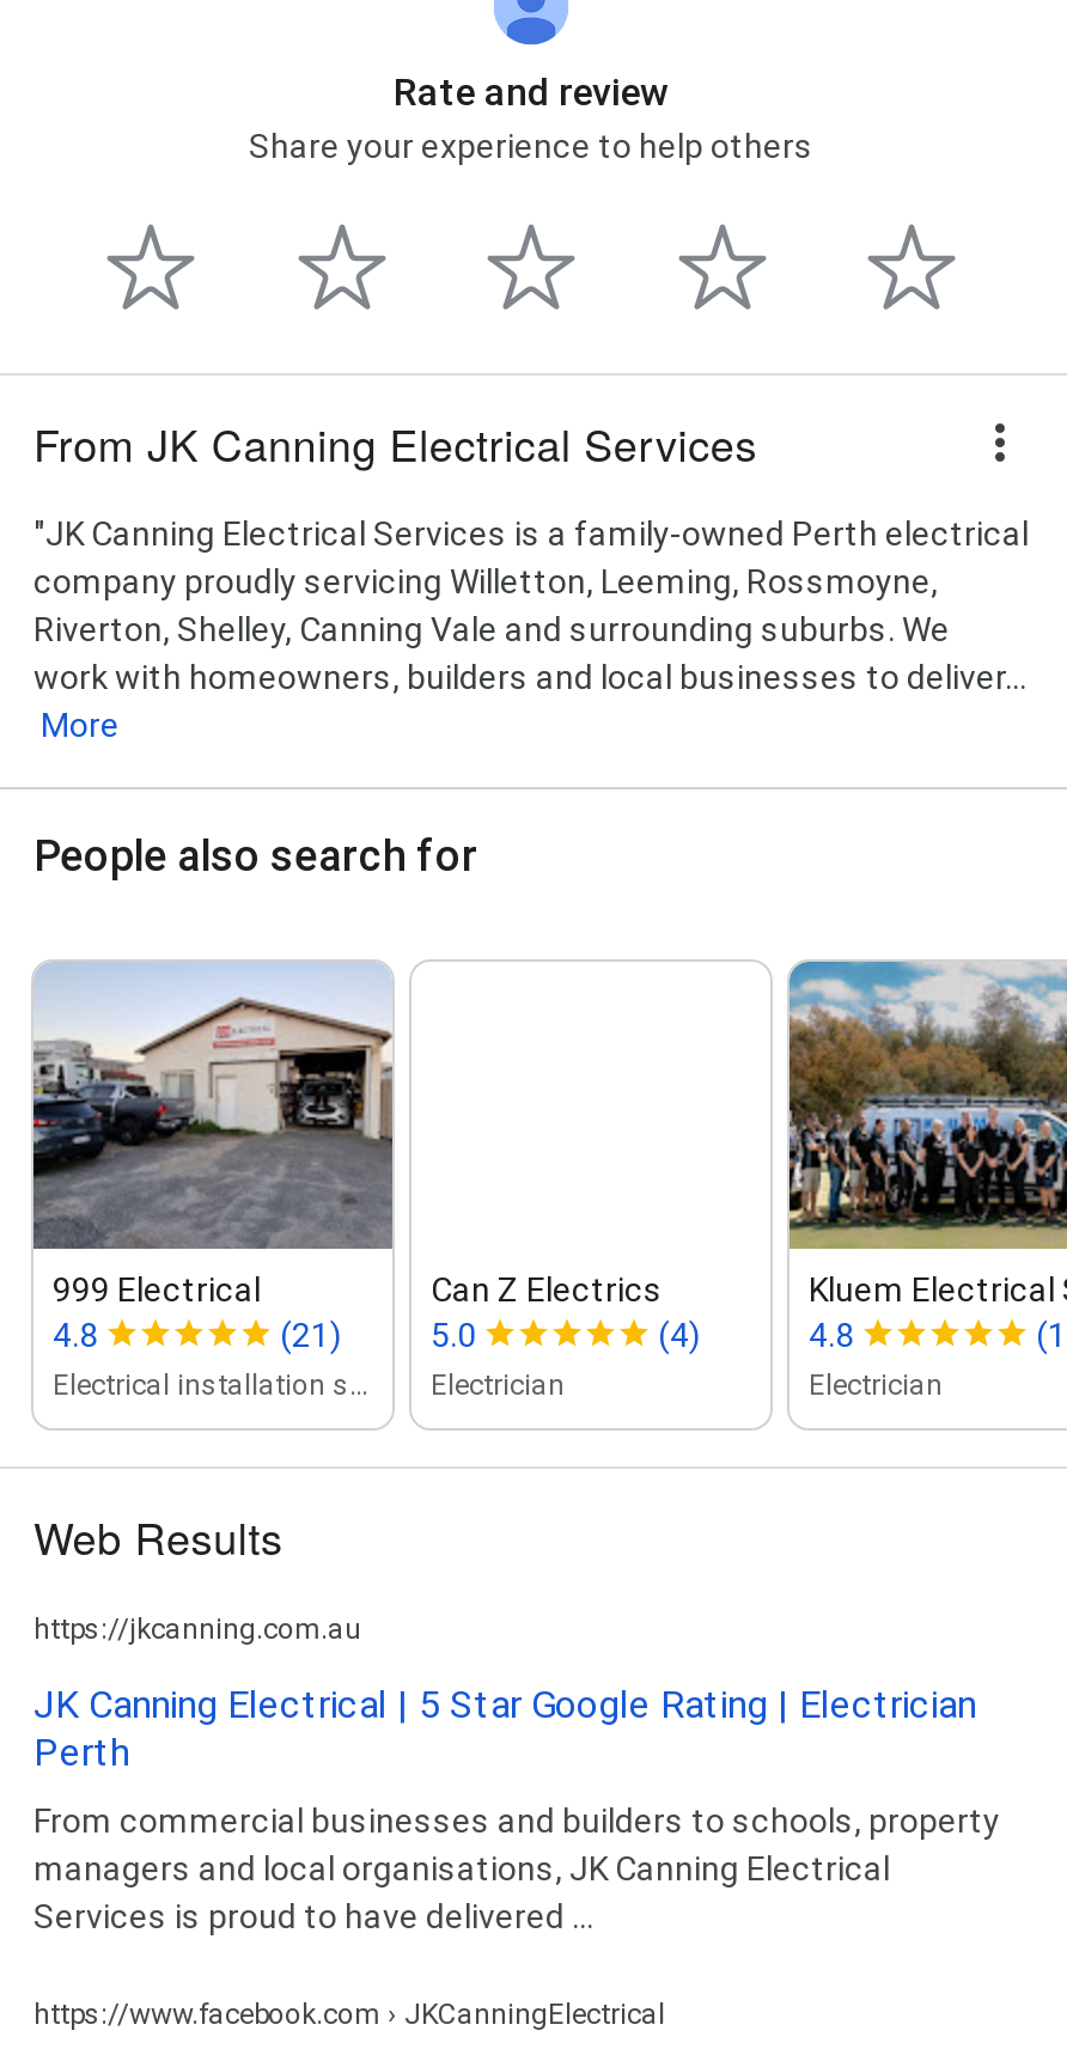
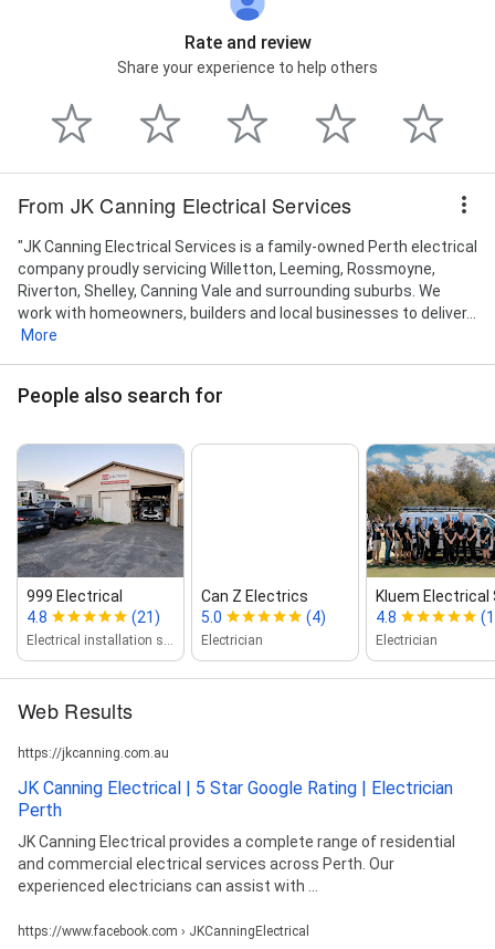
- From commercial businesses and builders to schools, property
- managers and local organisations, JK Canning Electrical
- Services is proud to have delivered ...
+ JK Canning Electrical provides a complete range of residential
+ and commercial electrical services across Perth. Our
+ experienced electricians can assist with ...
